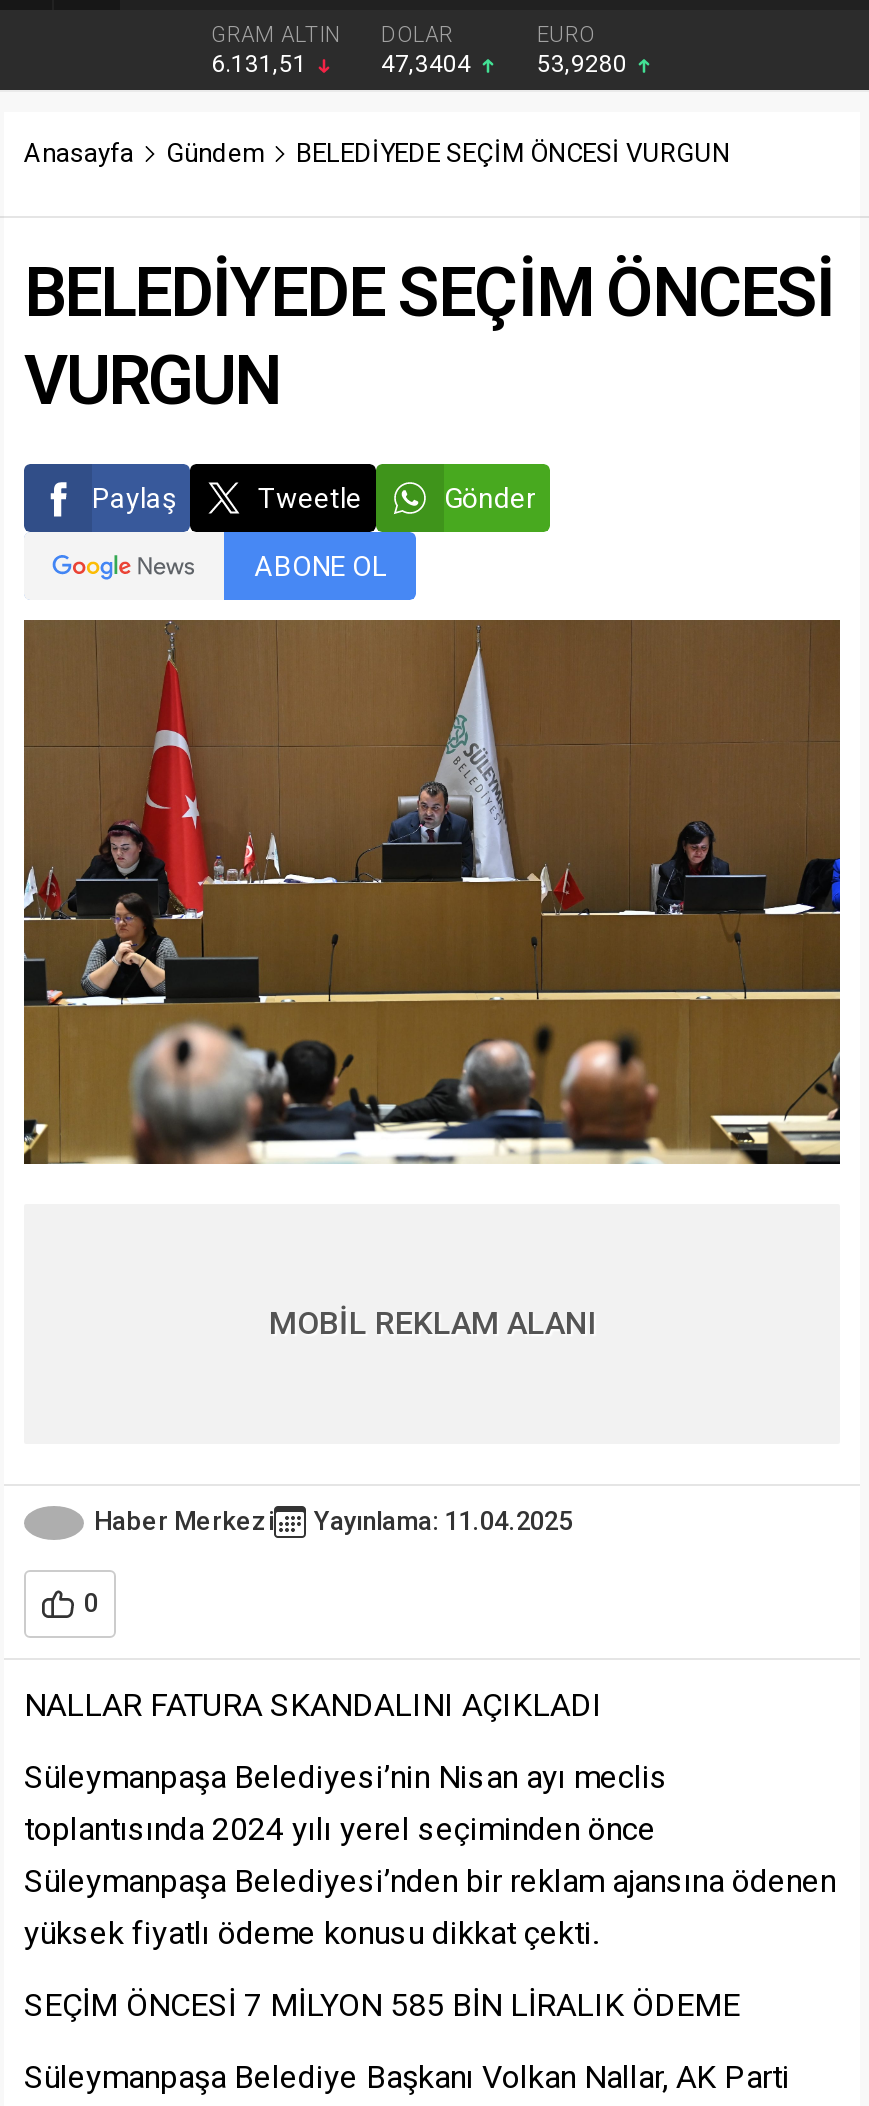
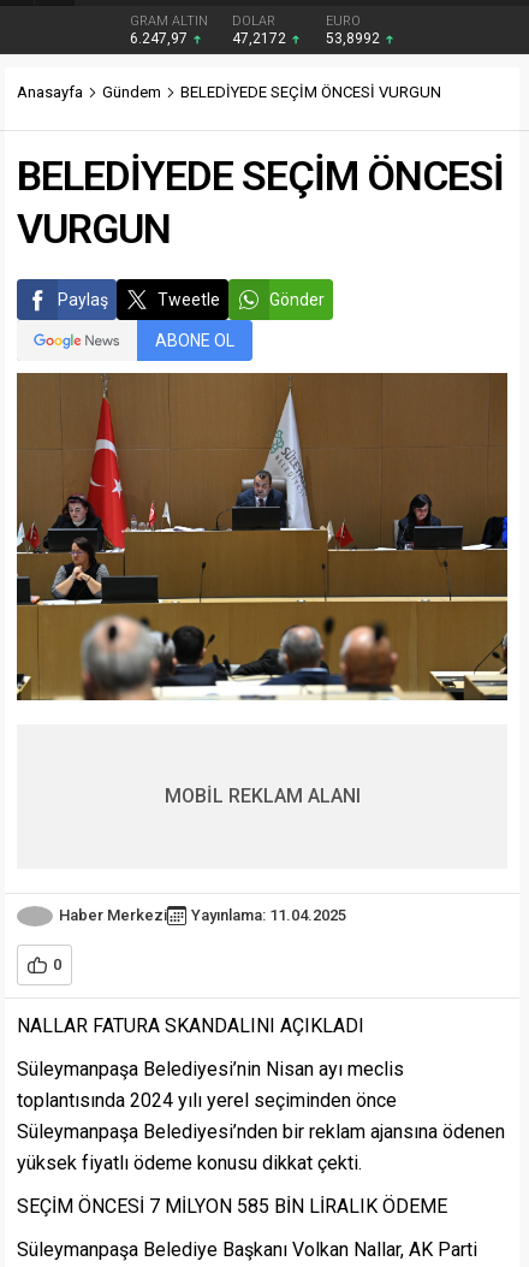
- 6.131,51
+ 6.247,97

- 47,3404
+ 47,2172

- 53,9280
+ 53,8992
